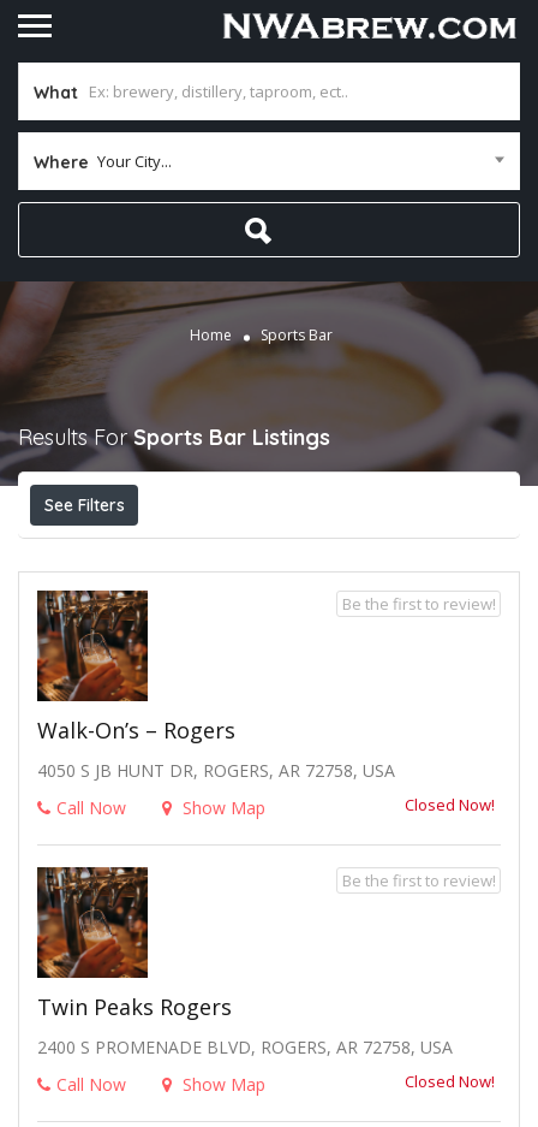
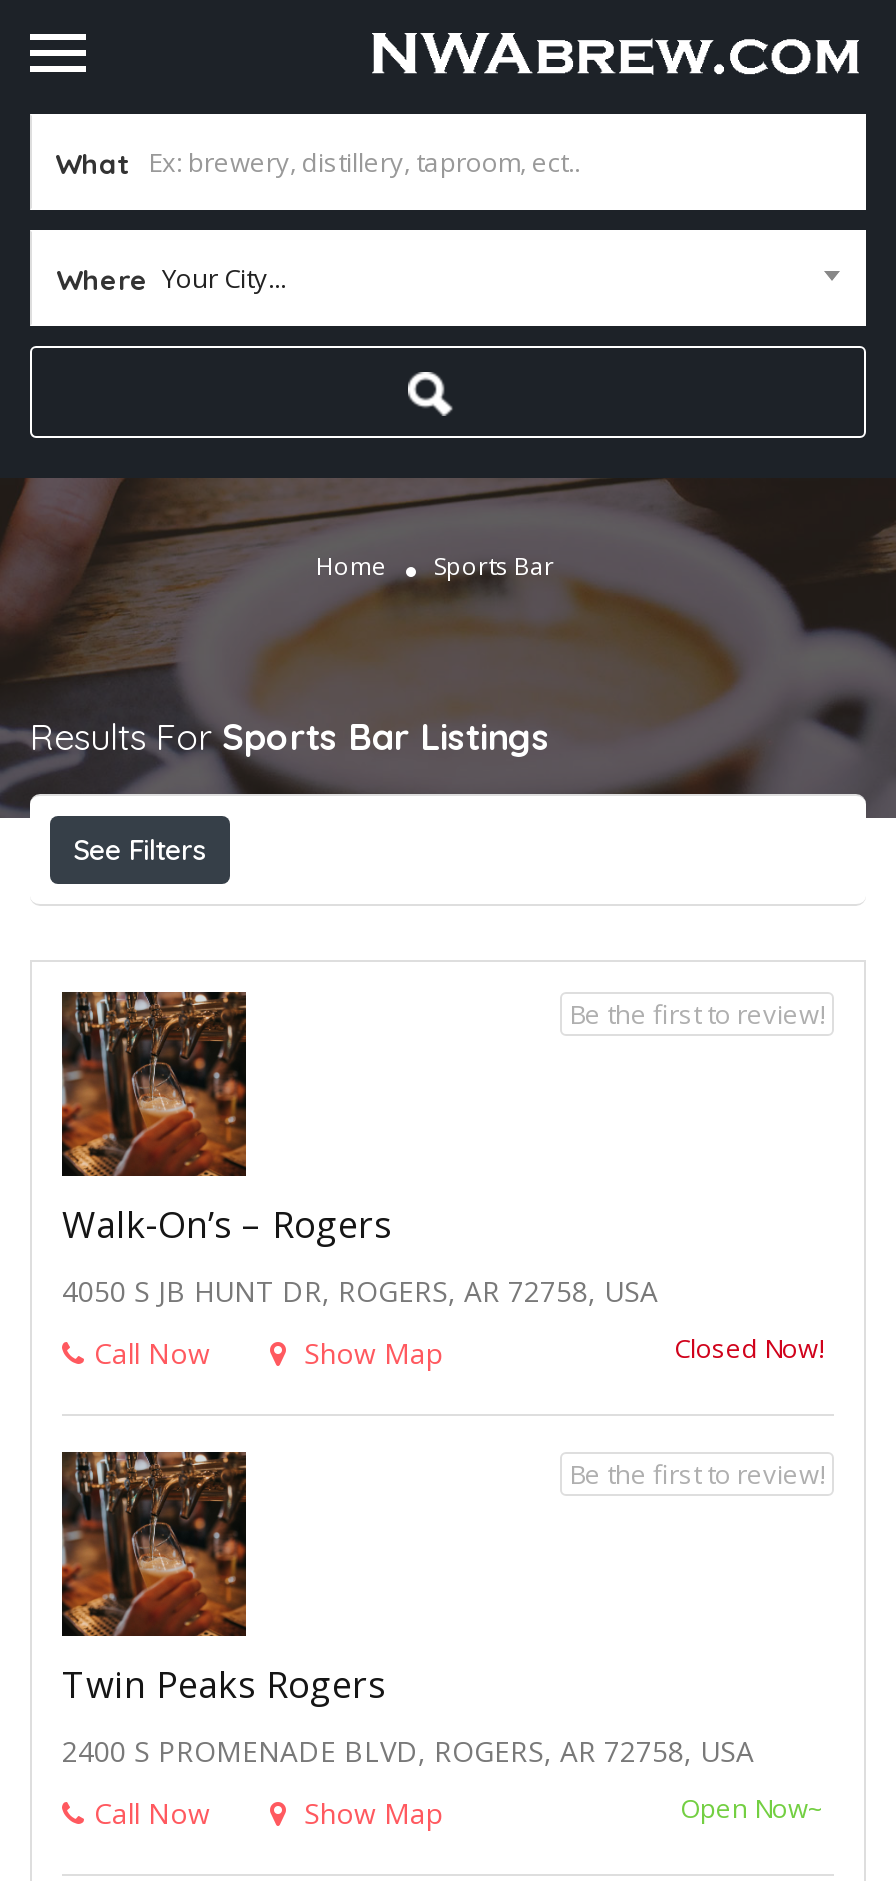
- Closed Now!
+ Open Now~
